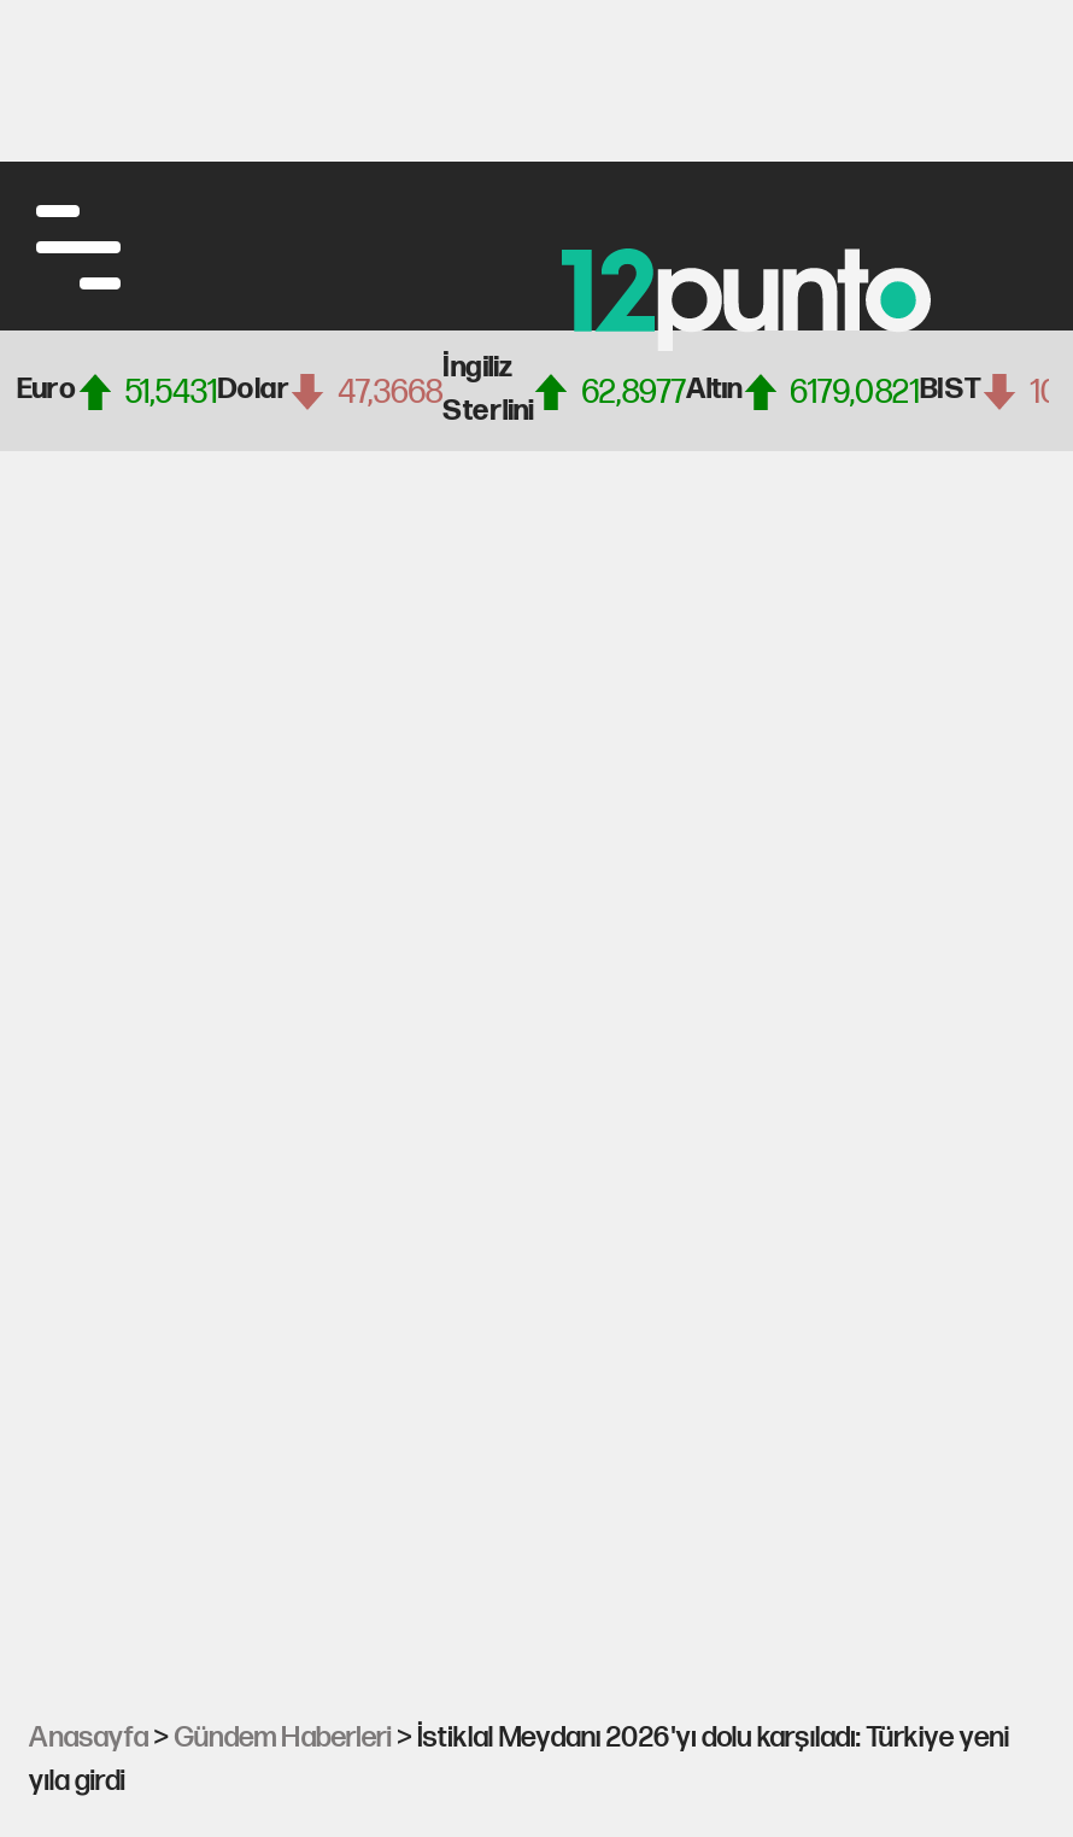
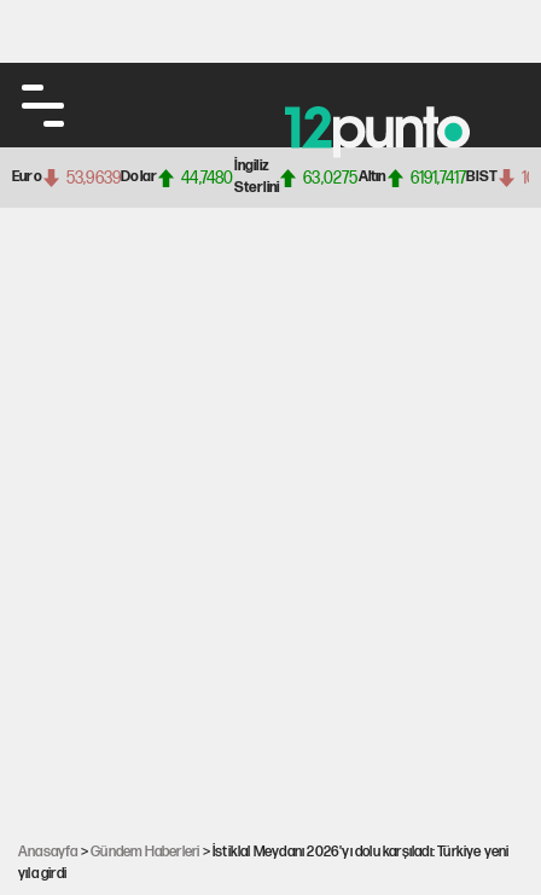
- 51,5431Dolar
+ 53,9639Dolar

- 47,3668
+ 44,7480

- 62,8977Altın
+ 63,0275Altın

- 6179,0821BIST
+ 6191,7417BIST
